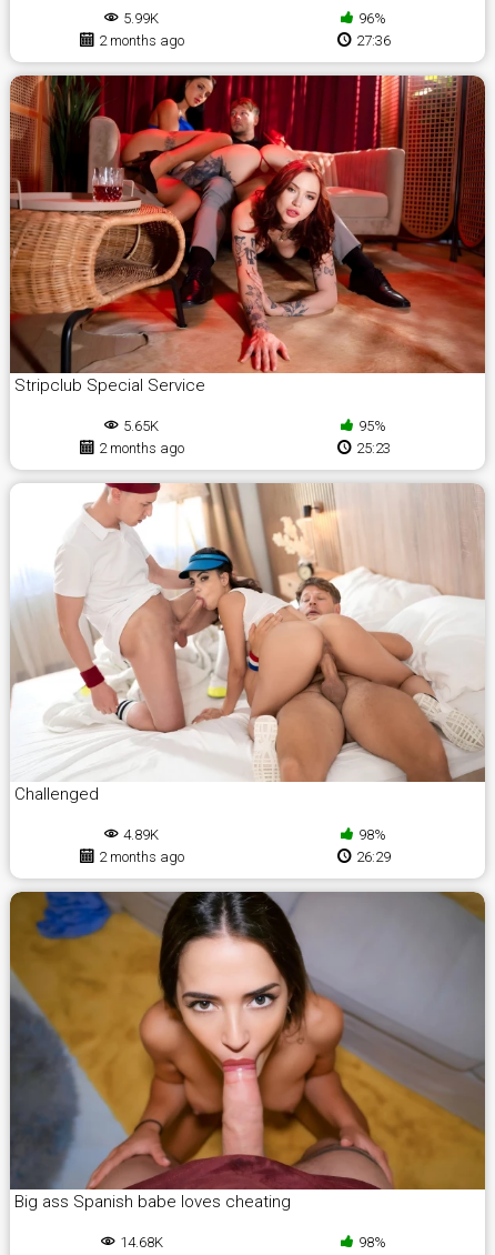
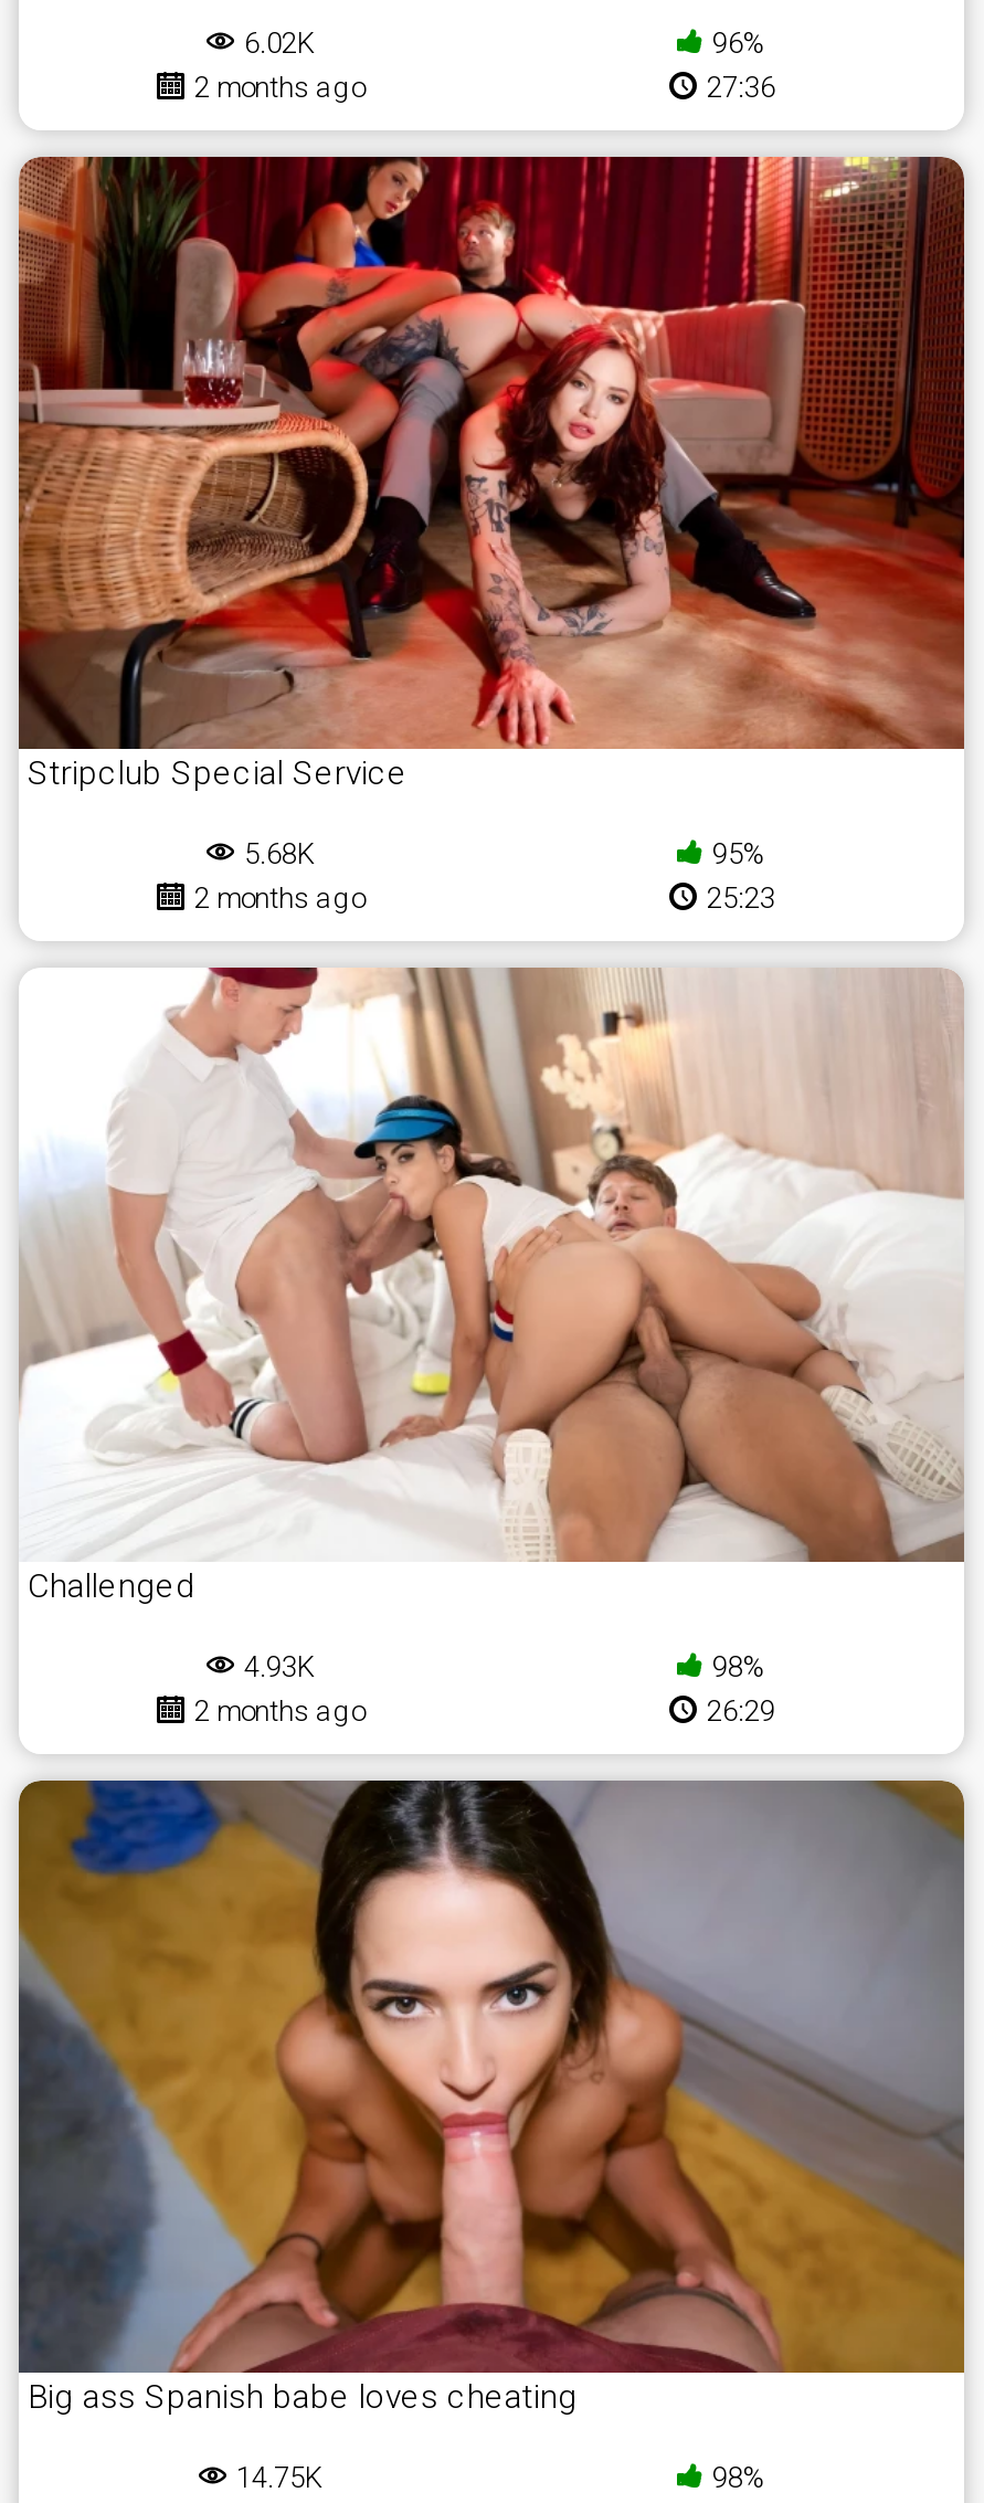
- 5.99K
+ 6.02K

- 5.65K
+ 5.68K

- 4.89K
+ 4.93K

- 14.68K
+ 14.75K
